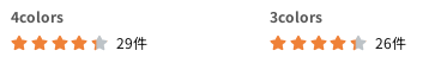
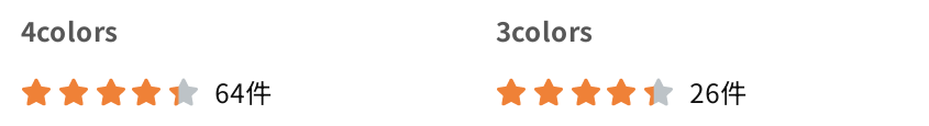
- 29件
+ 64件
